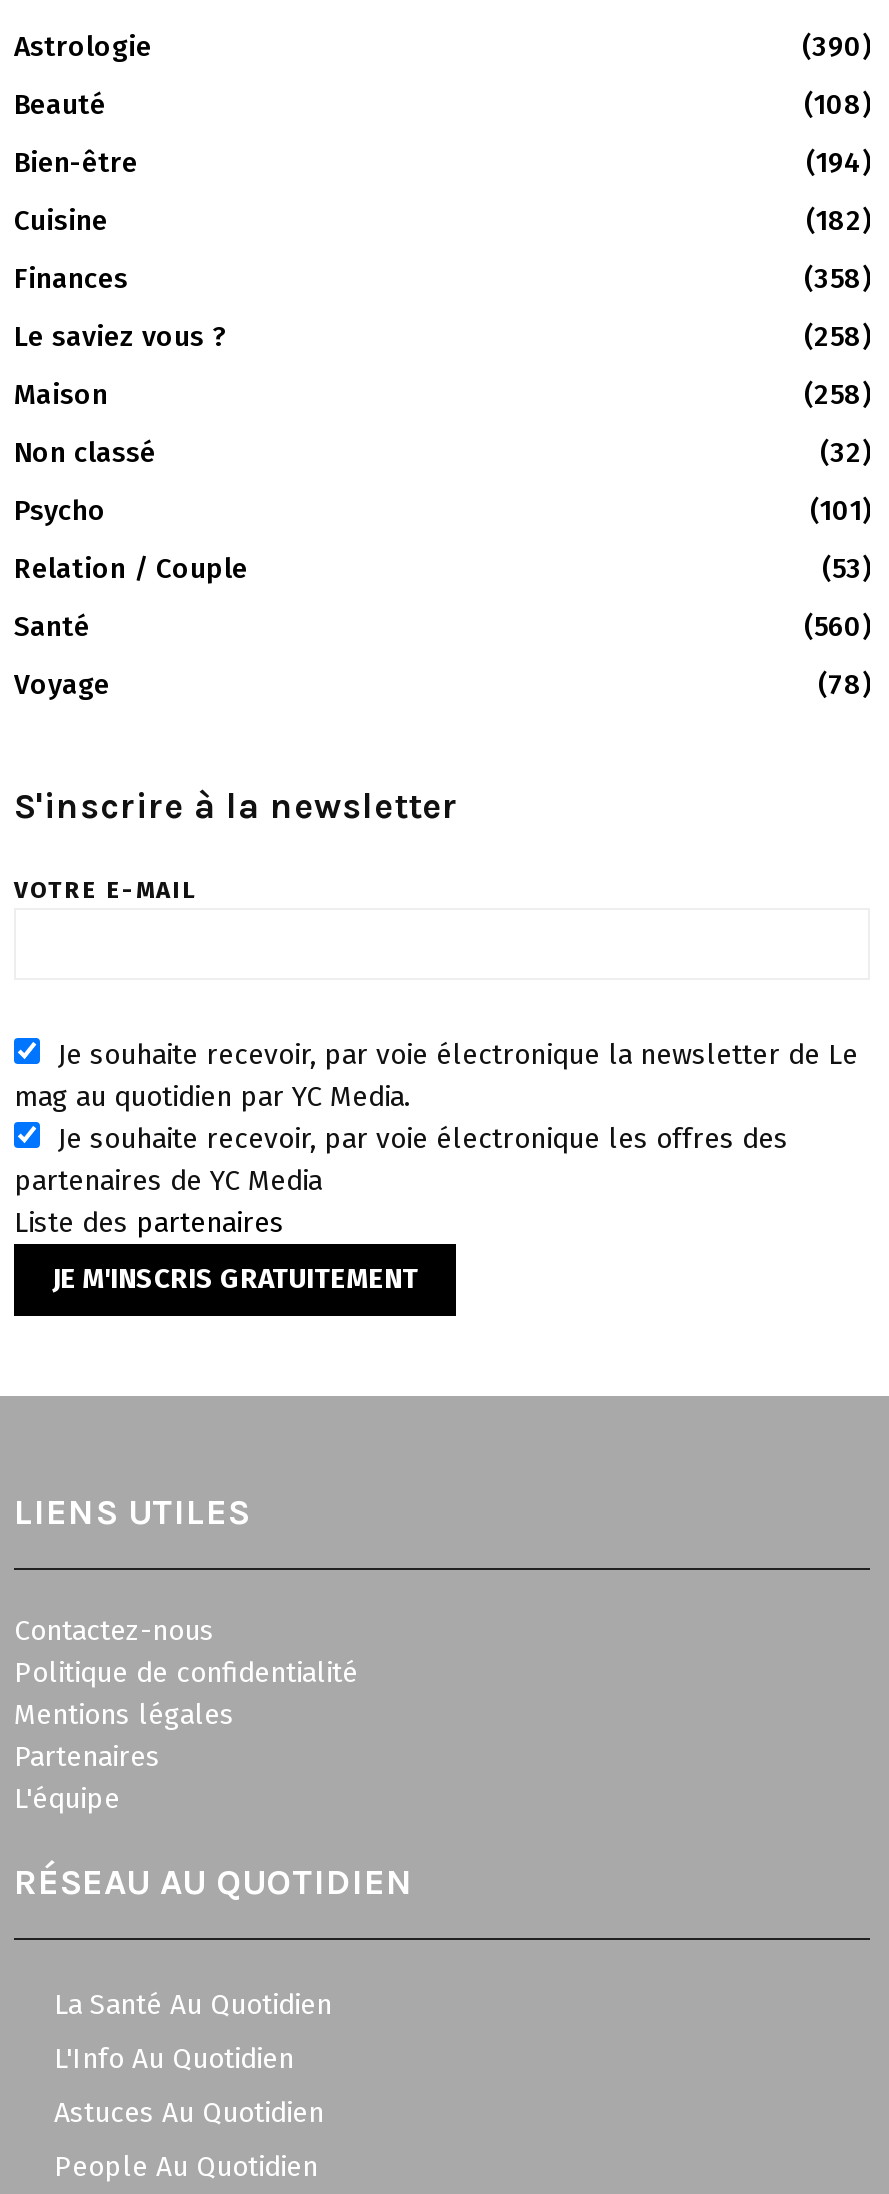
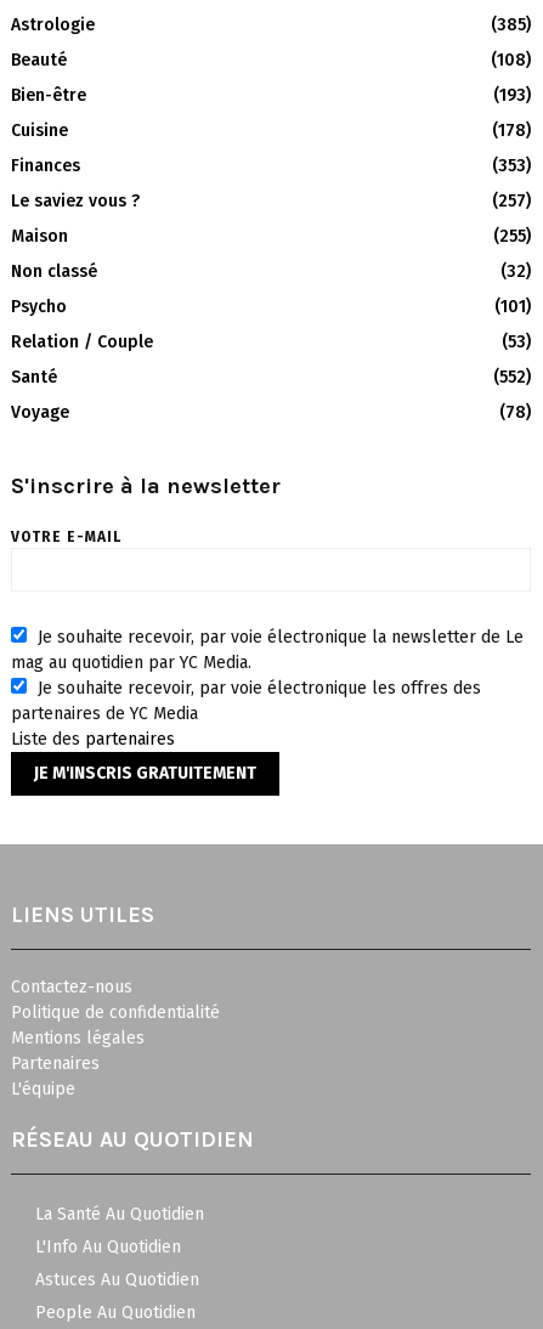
- (390)
+ (385)

- (194)
+ (193)

- (182)
+ (178)

- (358)
+ (353)

- (258)
+ (257)

- (258)
+ (255)

- (560)
+ (552)
